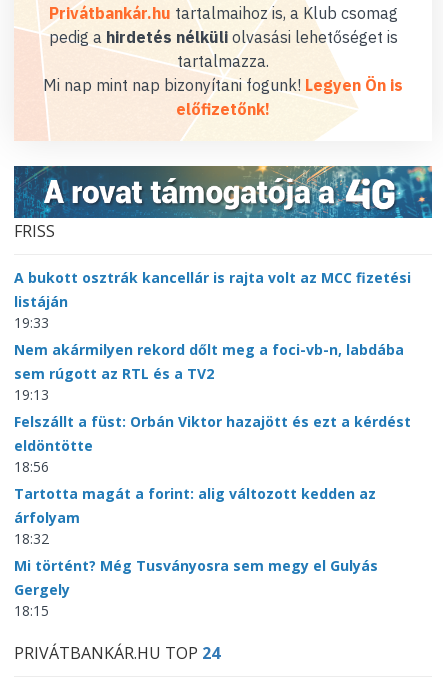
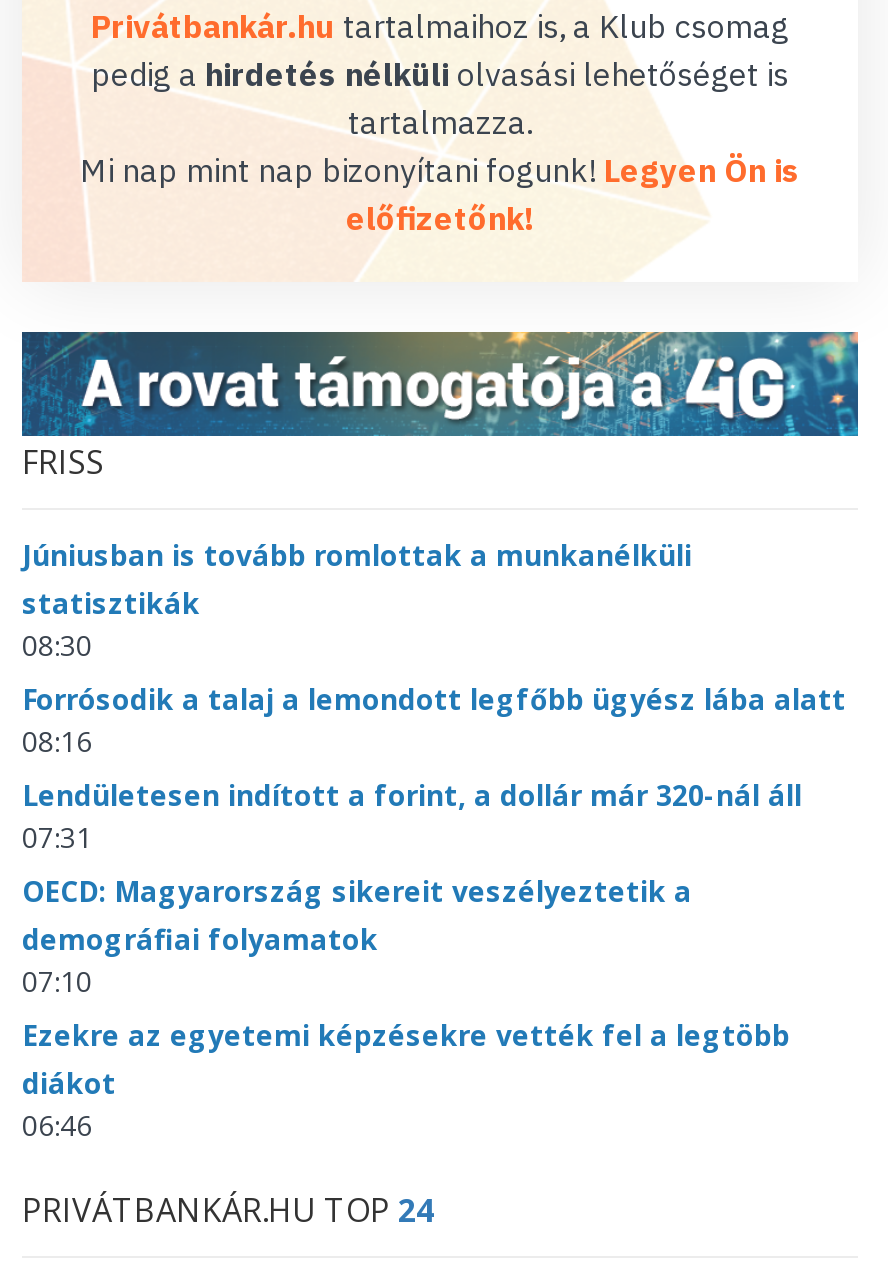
- A bukott osztrák kancellár is rajta volt az MCC fizetési
- listáján
- 19:33
- Nem akármilyen rekord dőlt meg a foci-vb-n, labdába
- sem rúgott az RTL és a TV2
- 19:13
- Felszállt a füst: Orbán Viktor hazajött és ezt a kérdést
- eldöntötte
- 18:56
- Tartotta magát a forint: alig változott kedden az
- árfolyam
- 18:32
- Mi történt? Még Tusványosra sem megy el Gulyás
- Gergely
- 18:15
+ Júniusban is tovább romlottak a munkanélküli
+ statisztikák
+ 08:30
+ Forrósodik a talaj a lemondott legfőbb ügyész lába alatt
+ 08:16
+ Lendületesen indított a forint, a dollár már 320-nál áll
+ 07:31
+ OECD: Magyarország sikereit veszélyeztetik a
+ demográfiai folyamatok
+ 07:10
+ Ezekre az egyetemi képzésekre vették fel a legtöbb
+ diákot
+ 06:46
